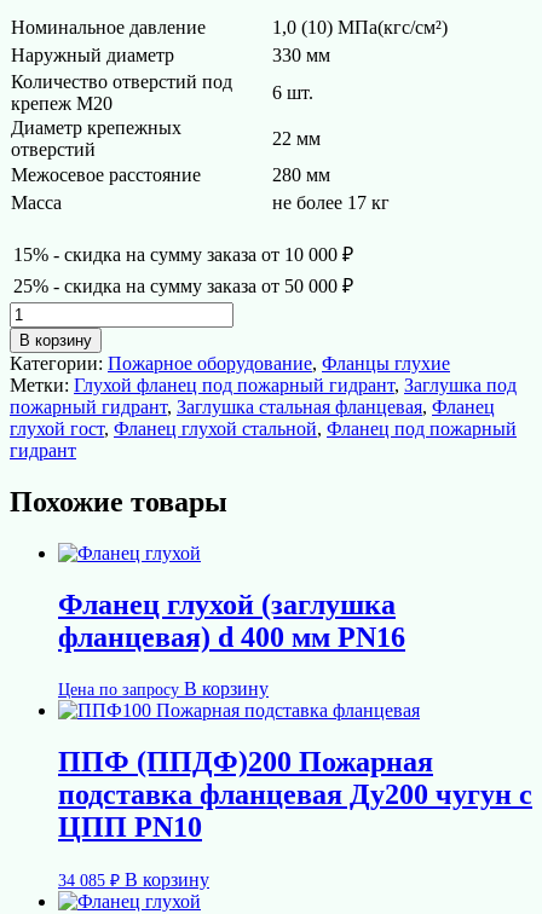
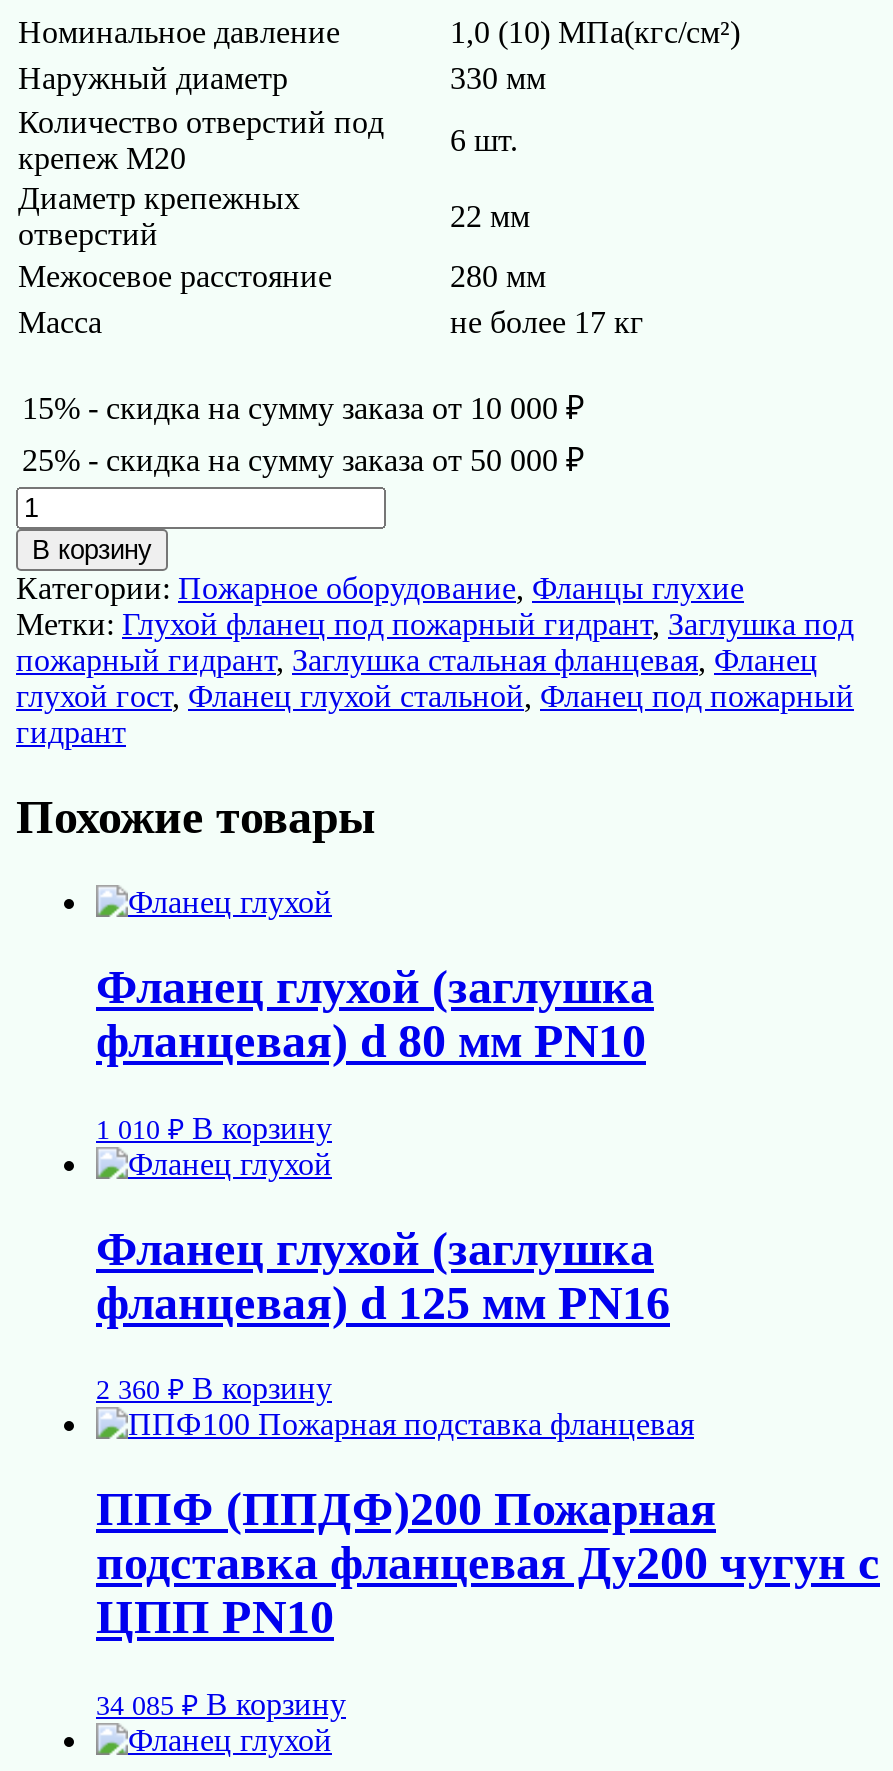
- фланцевая) d 400 мм PN16
- Цена по запросу В корзину
+ фланцевая) d 80 мм PN10
+ 1 010 ₽ В корзину
+ Фланец глухой (заглушка
+ фланцевая) d 125 мм PN16
+ 2 360 ₽ В корзину
